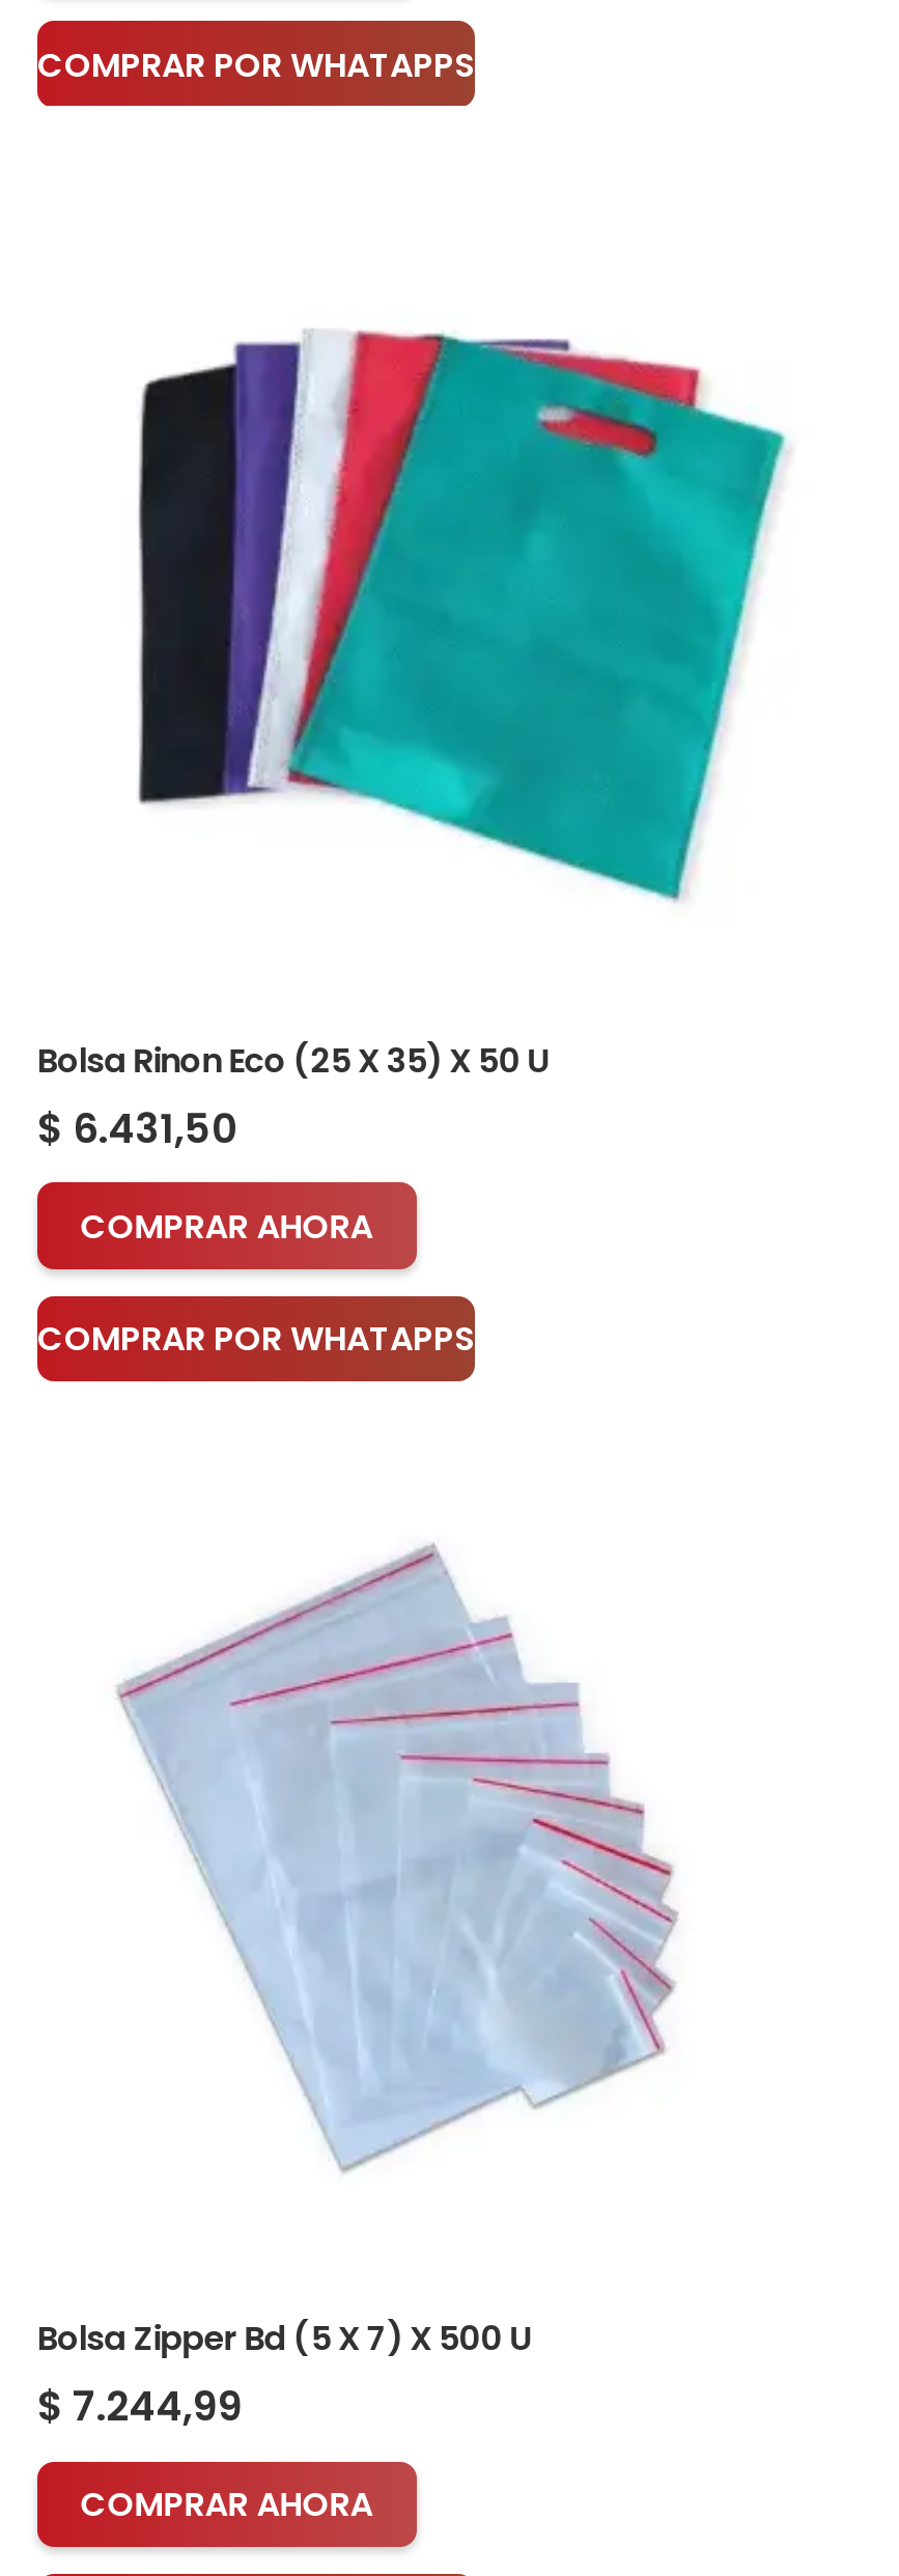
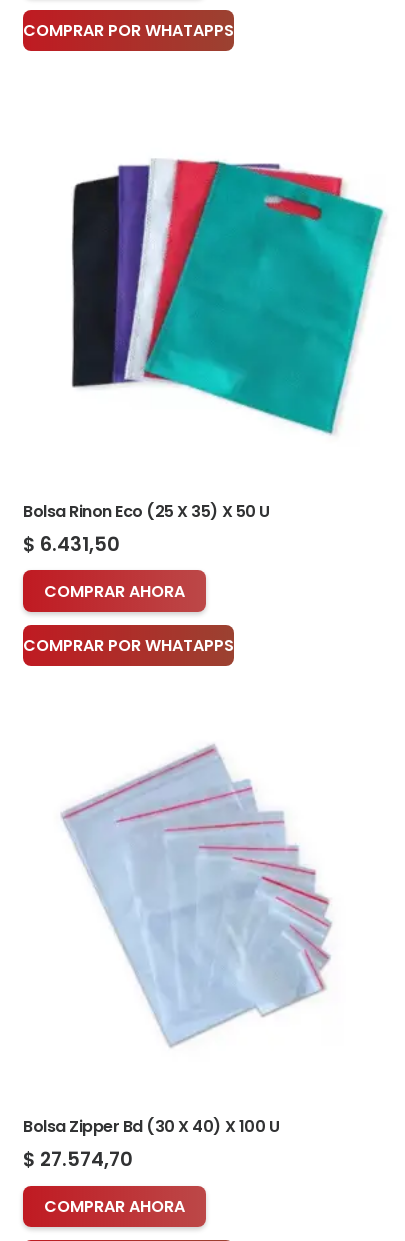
- Bolsa Zipper Bd (5 X 7) X 500 U
+ Bolsa Zipper Bd (30 X 40) X 100 U

- $7.244,99
+ $27.574,70
